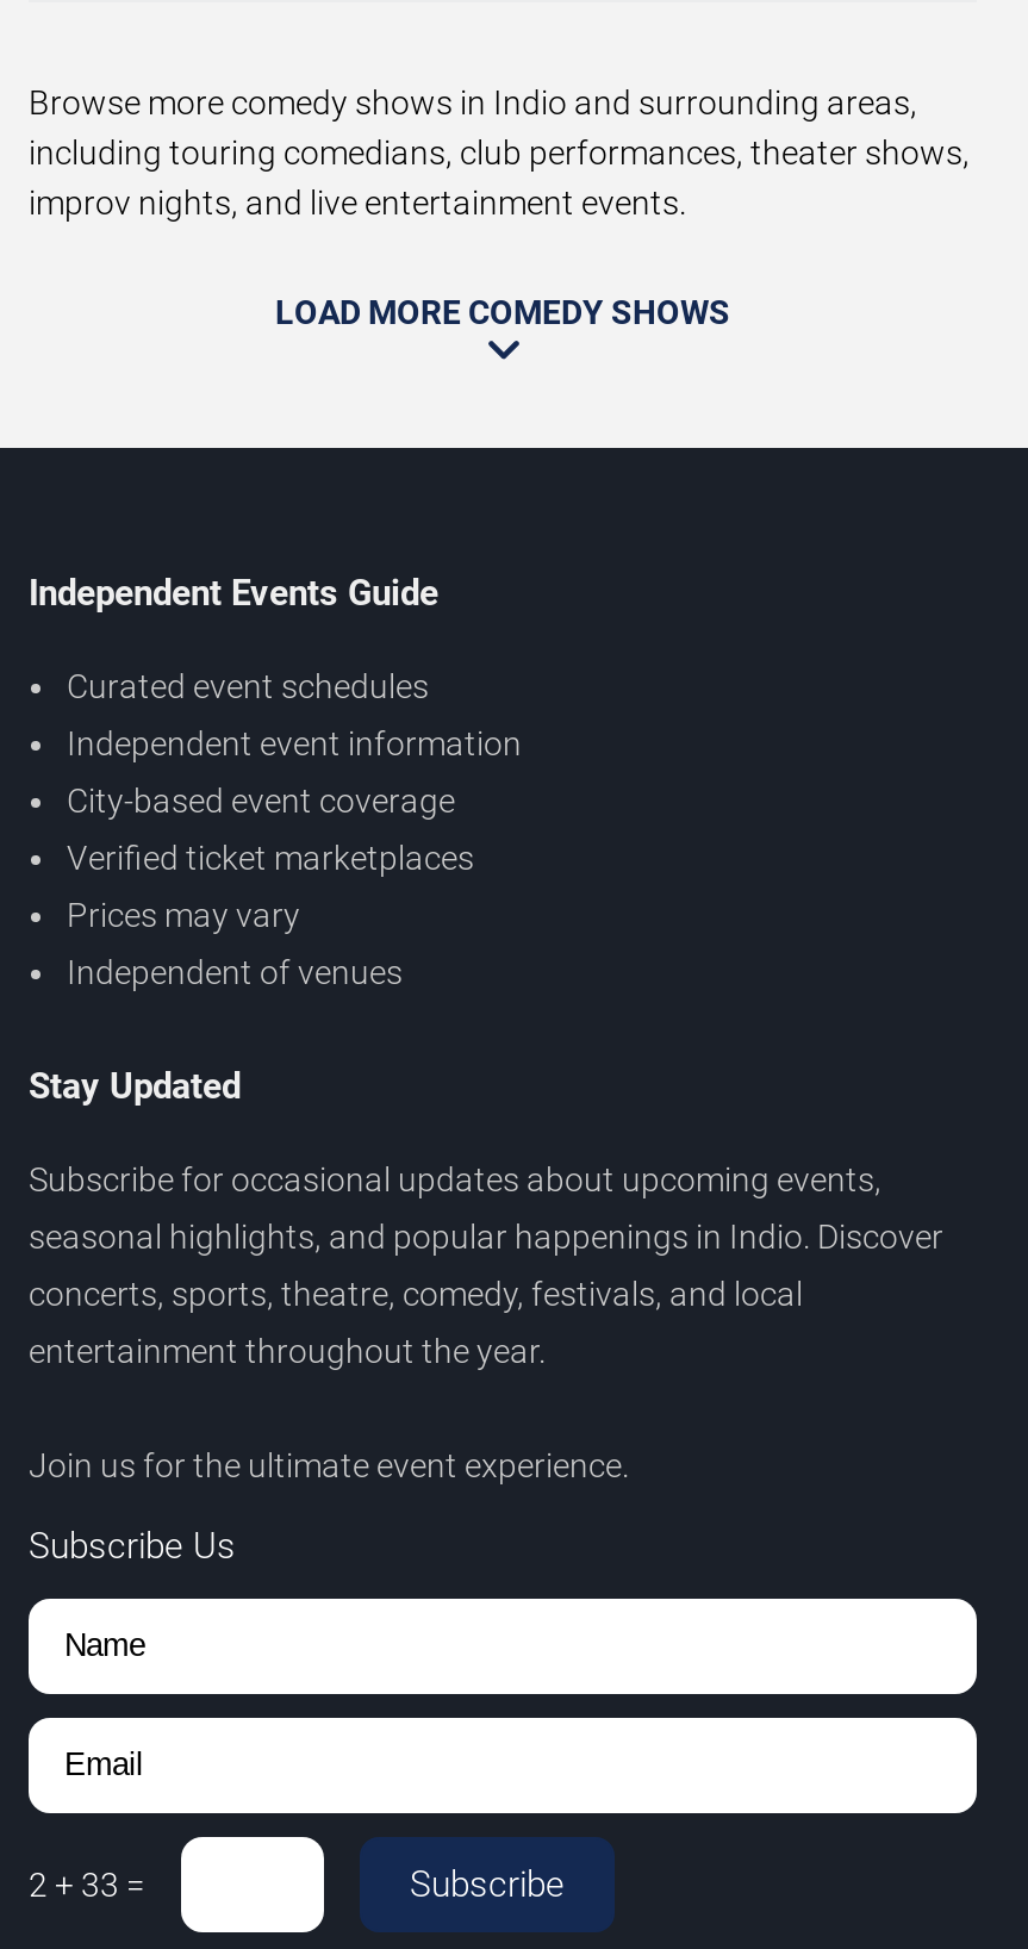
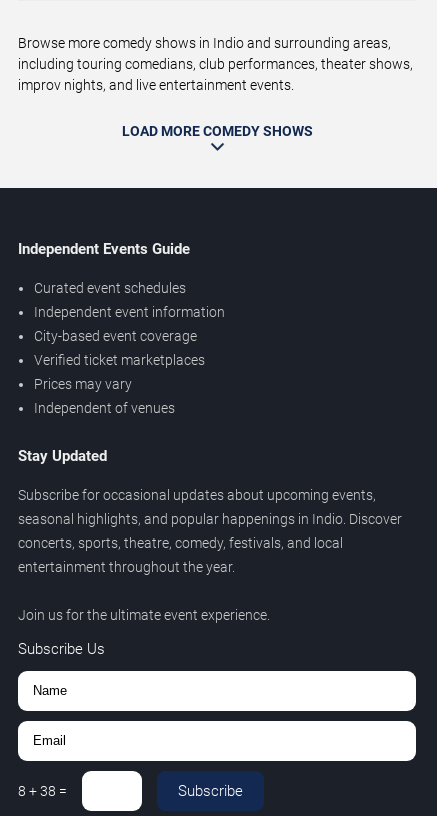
- 2 + 33 =
+ 8 + 38 =
